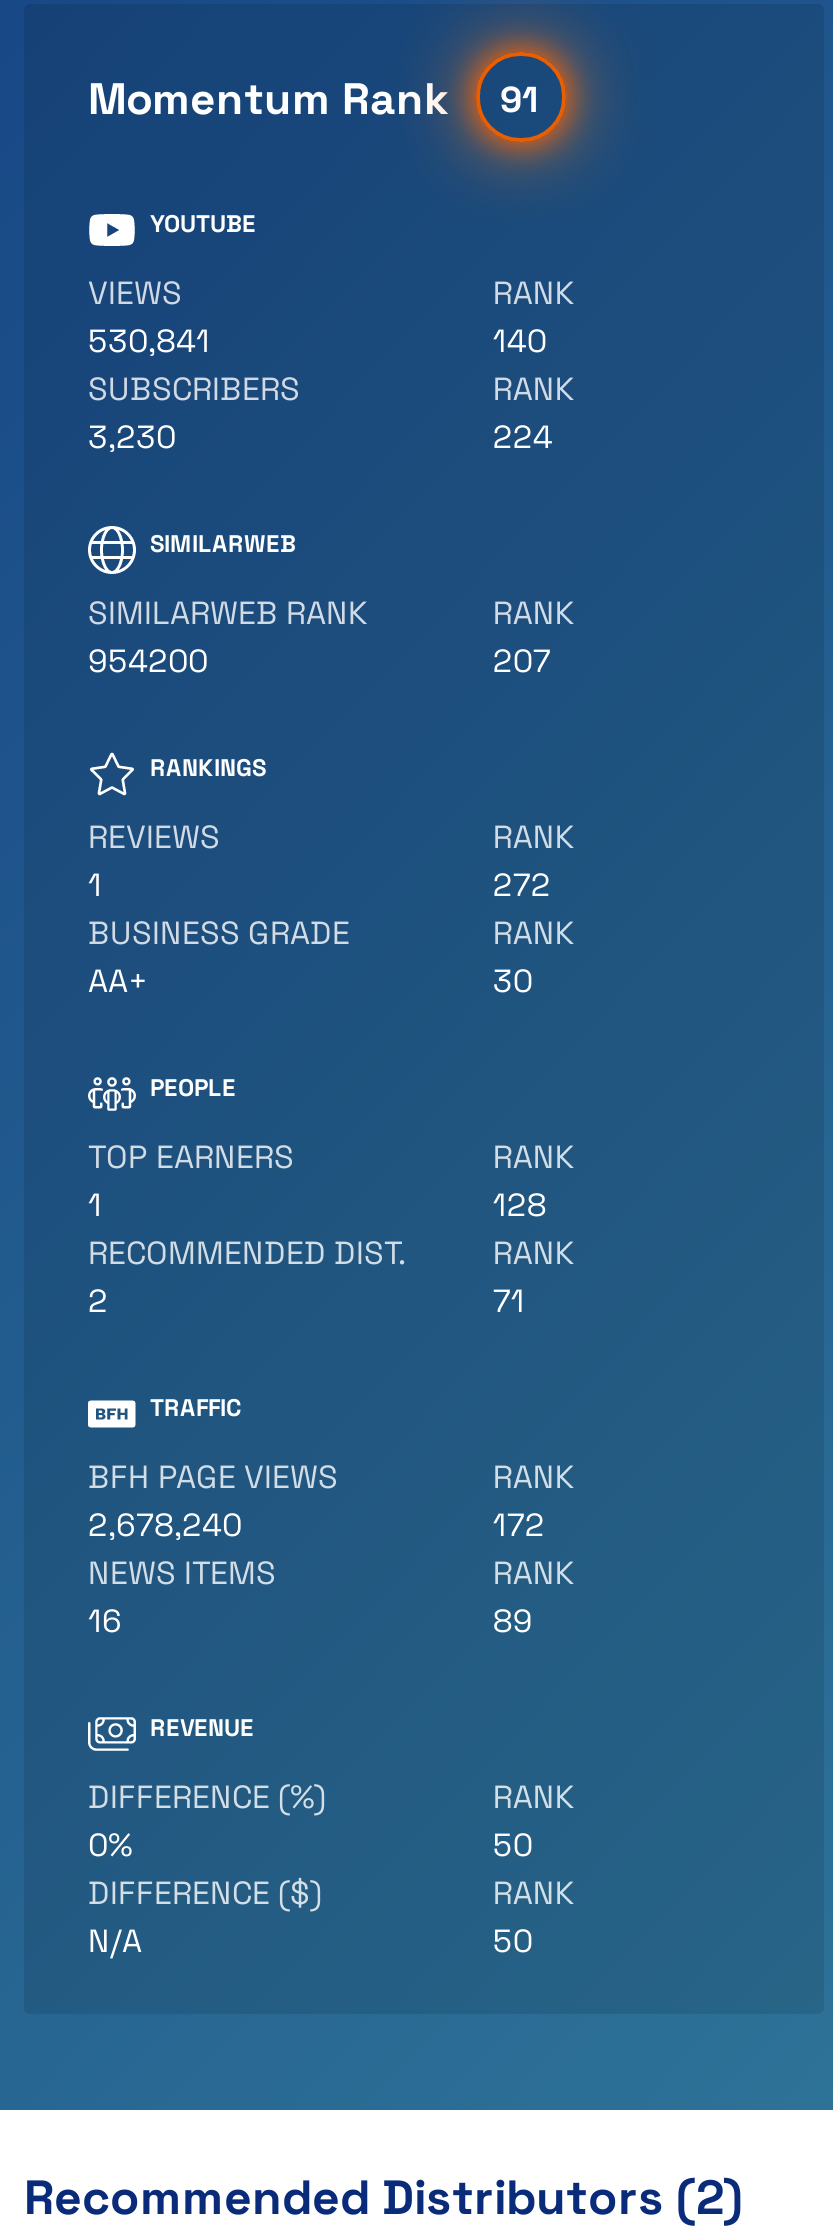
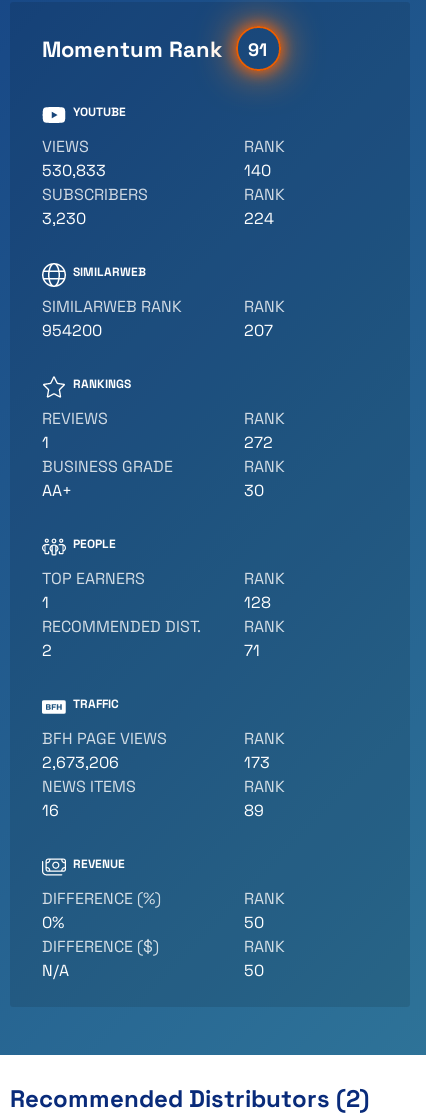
- 530,841
+ 530,833

- 2,678,240
+ 2,673,206

- 172
+ 173
